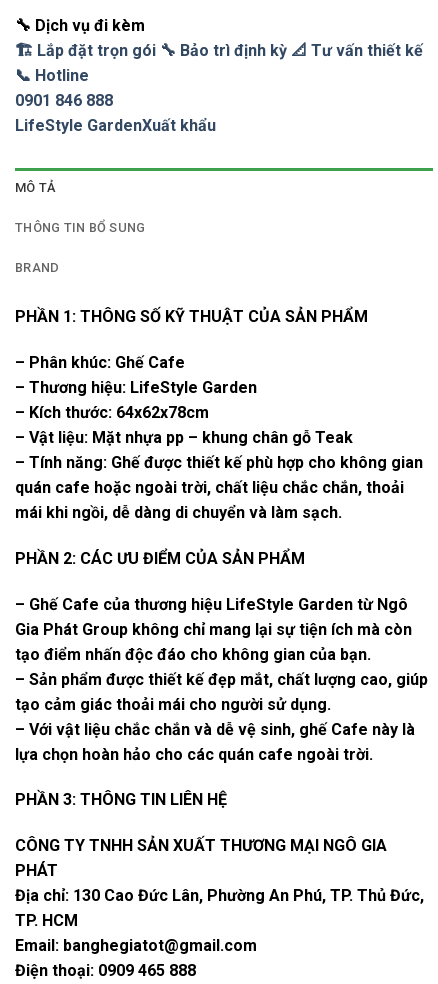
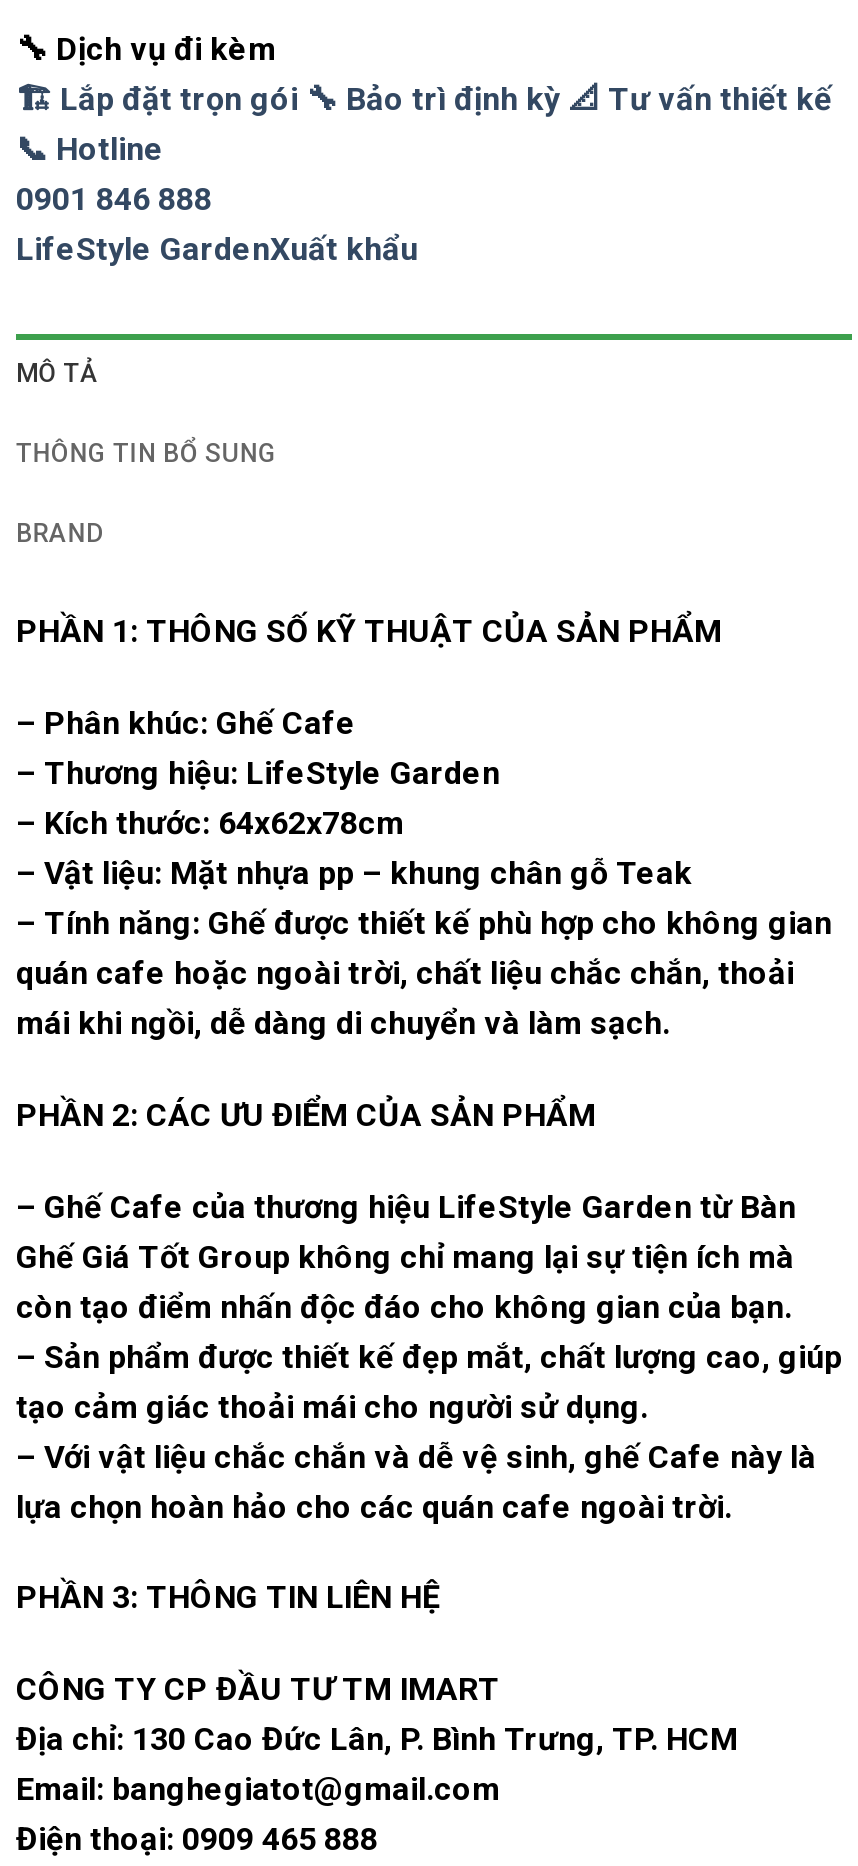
- – Ghế Cafe của thương hiệu LifeStyle Garden từ Ngô
- Gia Phát Group không chỉ mang lại sự tiện ích mà còn
- tạo điểm nhấn độc đáo cho không gian của bạn.
+ – Ghế Cafe của thương hiệu LifeStyle Garden từ Bàn
+ Ghế Giá Tốt Group không chỉ mang lại sự tiện ích mà
+ còn tạo điểm nhấn độc đáo cho không gian của bạn.

- CÔNG TY TNHH SẢN XUẤT THƯƠNG MẠI NGÔ GIA
- PHÁT
- Địa chỉ: 130 Cao Đức Lân, Phường An Phú, TP. Thủ Đức,
- TP. HCM
+ CÔNG TY CP ĐẦU TƯ TM IMART
+ Địa chỉ: 130 Cao Đức Lân, P. Bình Trưng, TP. HCM
